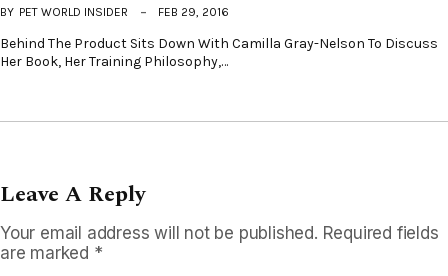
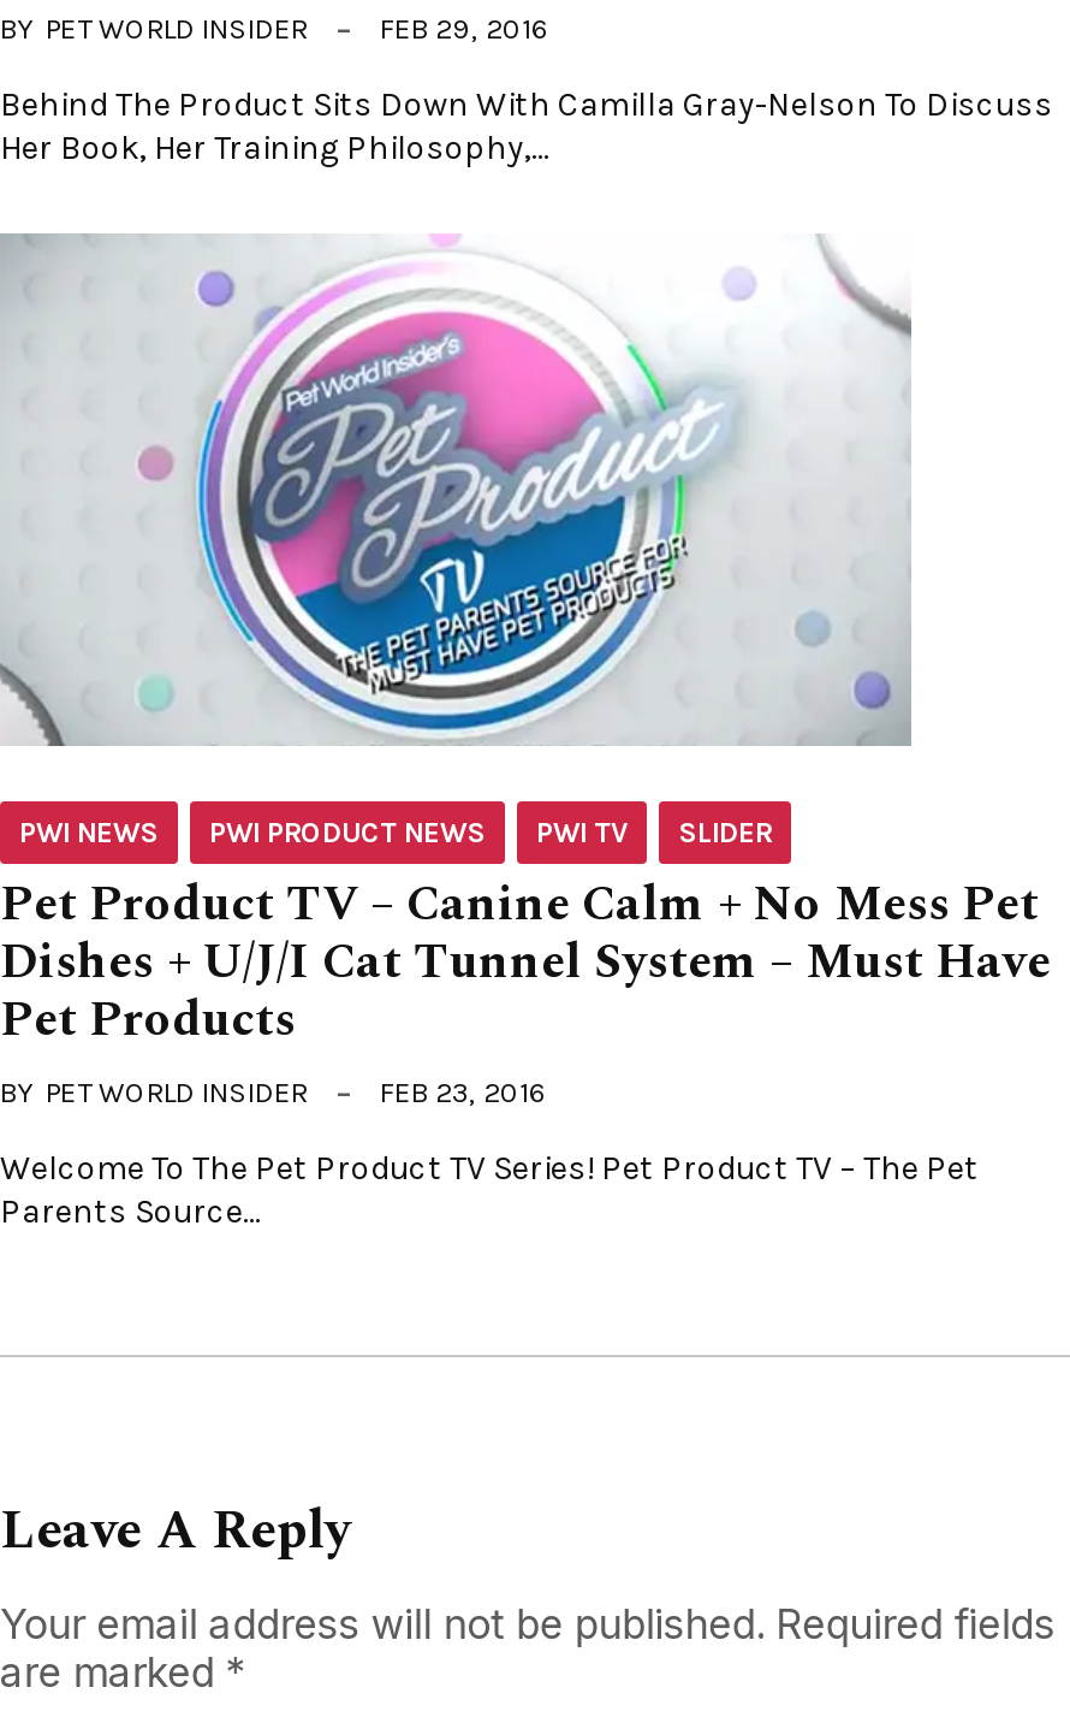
+ [image]
+ PWI NEWS
+ PWI PRODUCT NEWS
+ PWI TV
+ SLIDER
+ Pet Product TV – Canine Calm + No Mess Pet
+ Dishes + U/J/I Cat Tunnel System – Must Have
+ Pet Products
+ BY PET WORLD INSIDER
+ FEB 23, 2016
+ Welcome To The Pet Product TV Series! Pet Product TV – The Pet
+ Parents Source…
